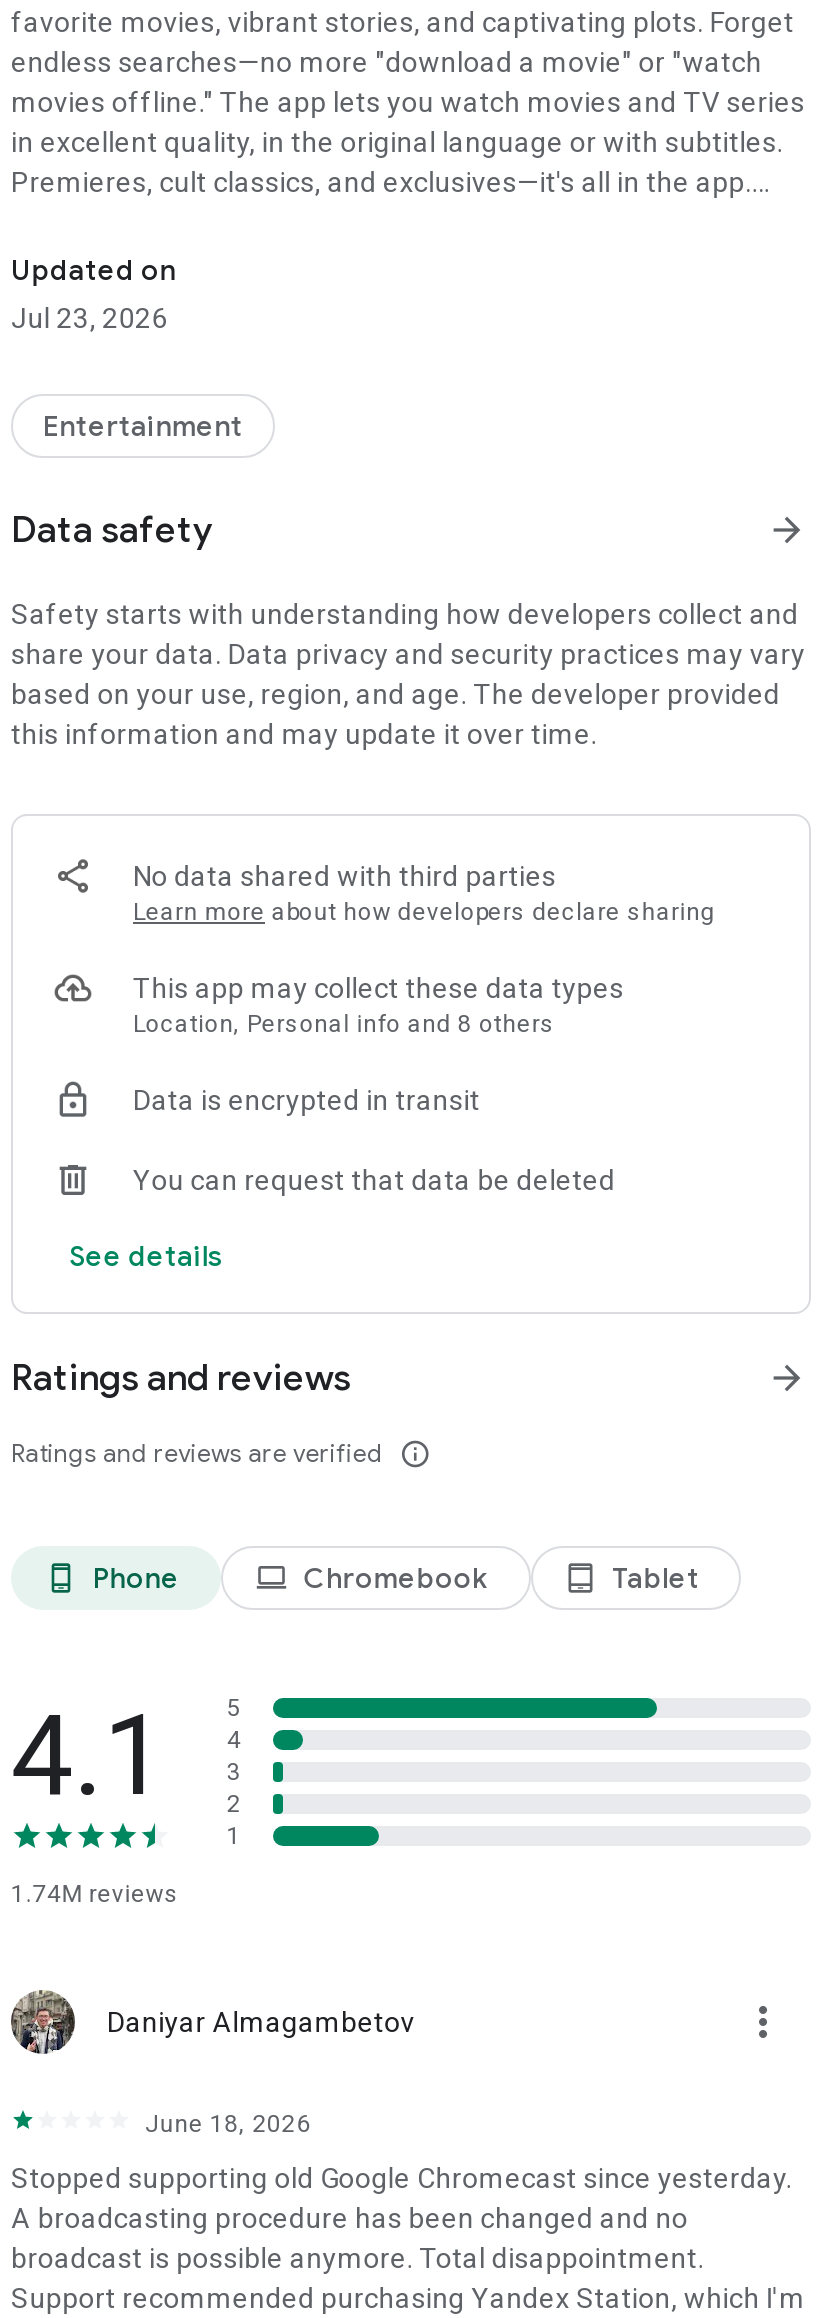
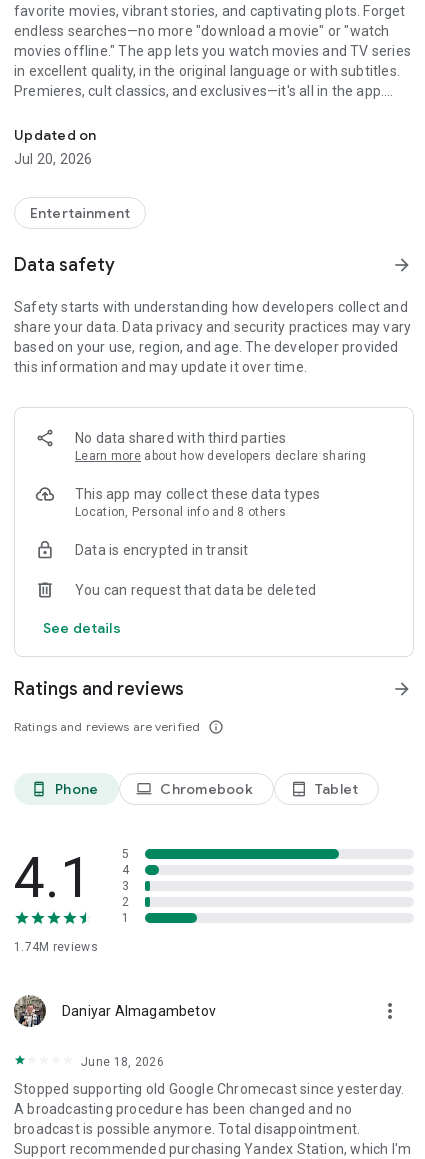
- Jul 23, 2026
+ Jul 20, 2026
